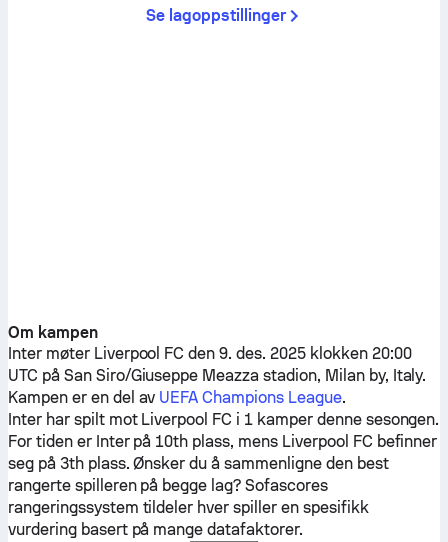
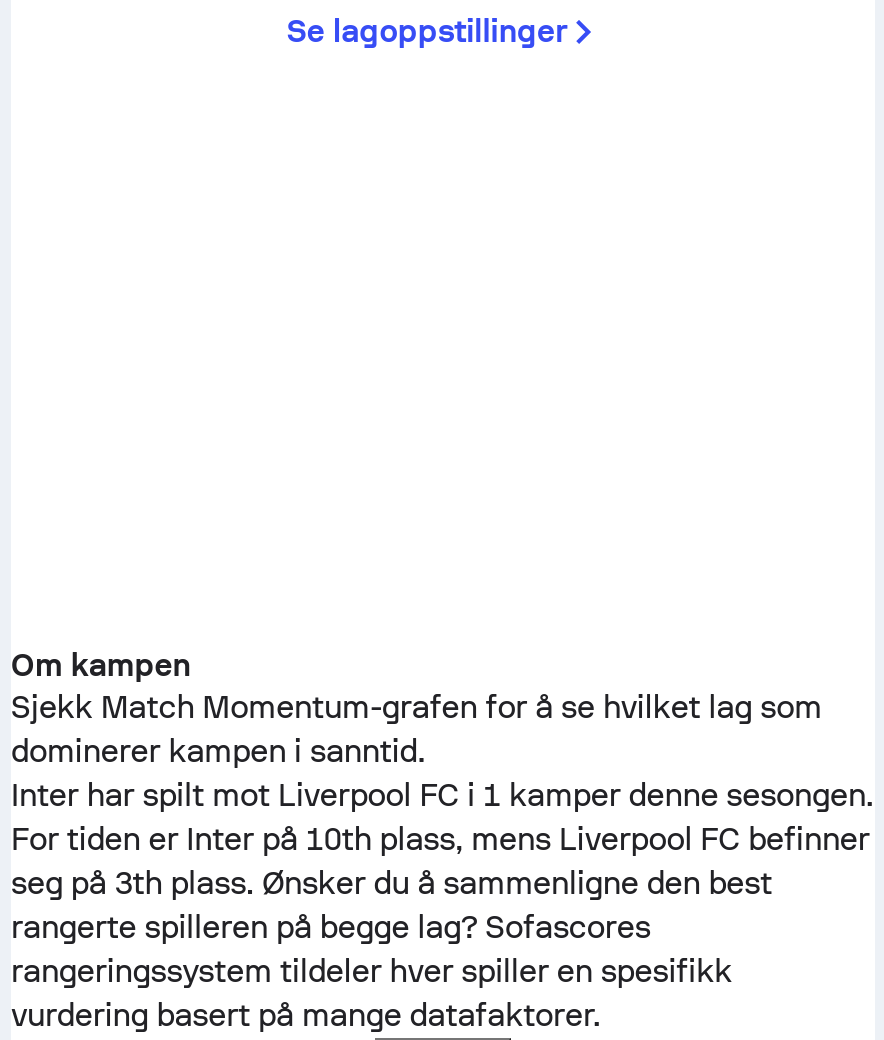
- Inter møter Liverpool FC den 9. des. 2025 klokken 20:00
- UTC på San Siro/Giuseppe Meazza stadion, Milan by, Italy.
- Kampen er en del av UEFA Champions League.
+ Sjekk Match Momentum-grafen for å se hvilket lag som
+ dominerer kampen i sanntid.
